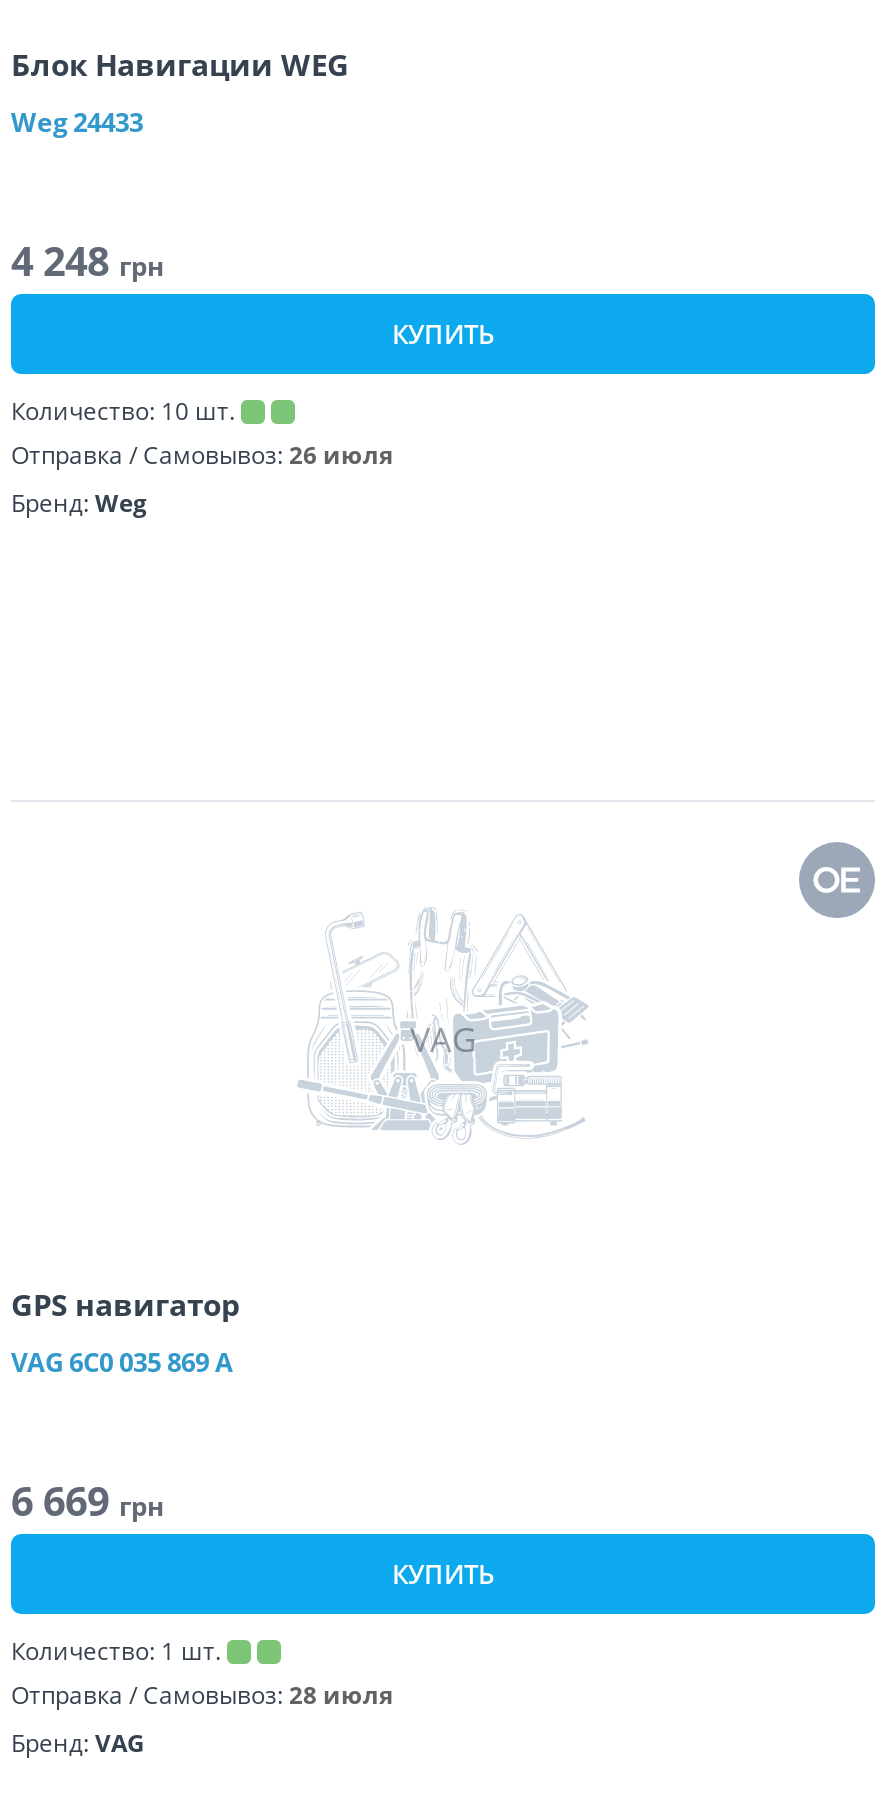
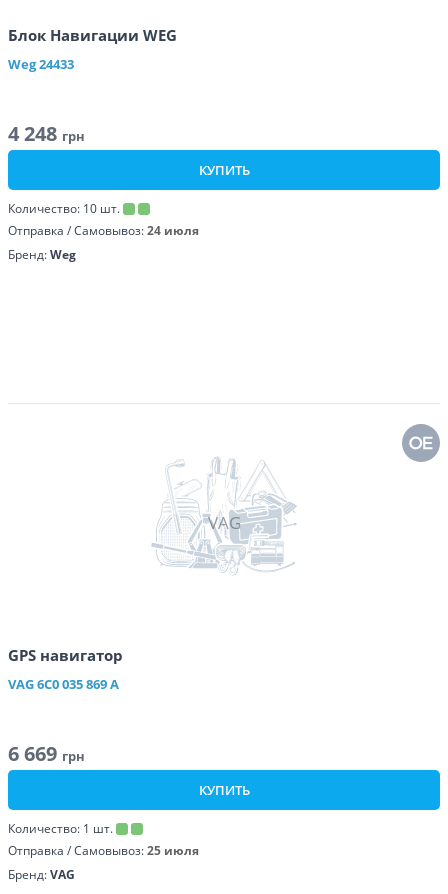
- Отправка / Самовывоз: 26 июля
+ Отправка / Самовывоз: 24 июля

- Отправка / Самовывоз: 28 июля
+ Отправка / Самовывоз: 25 июля
